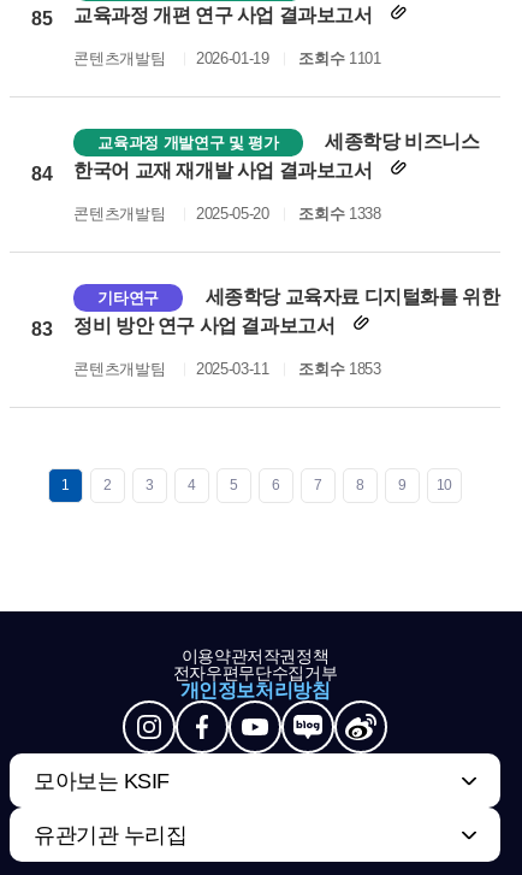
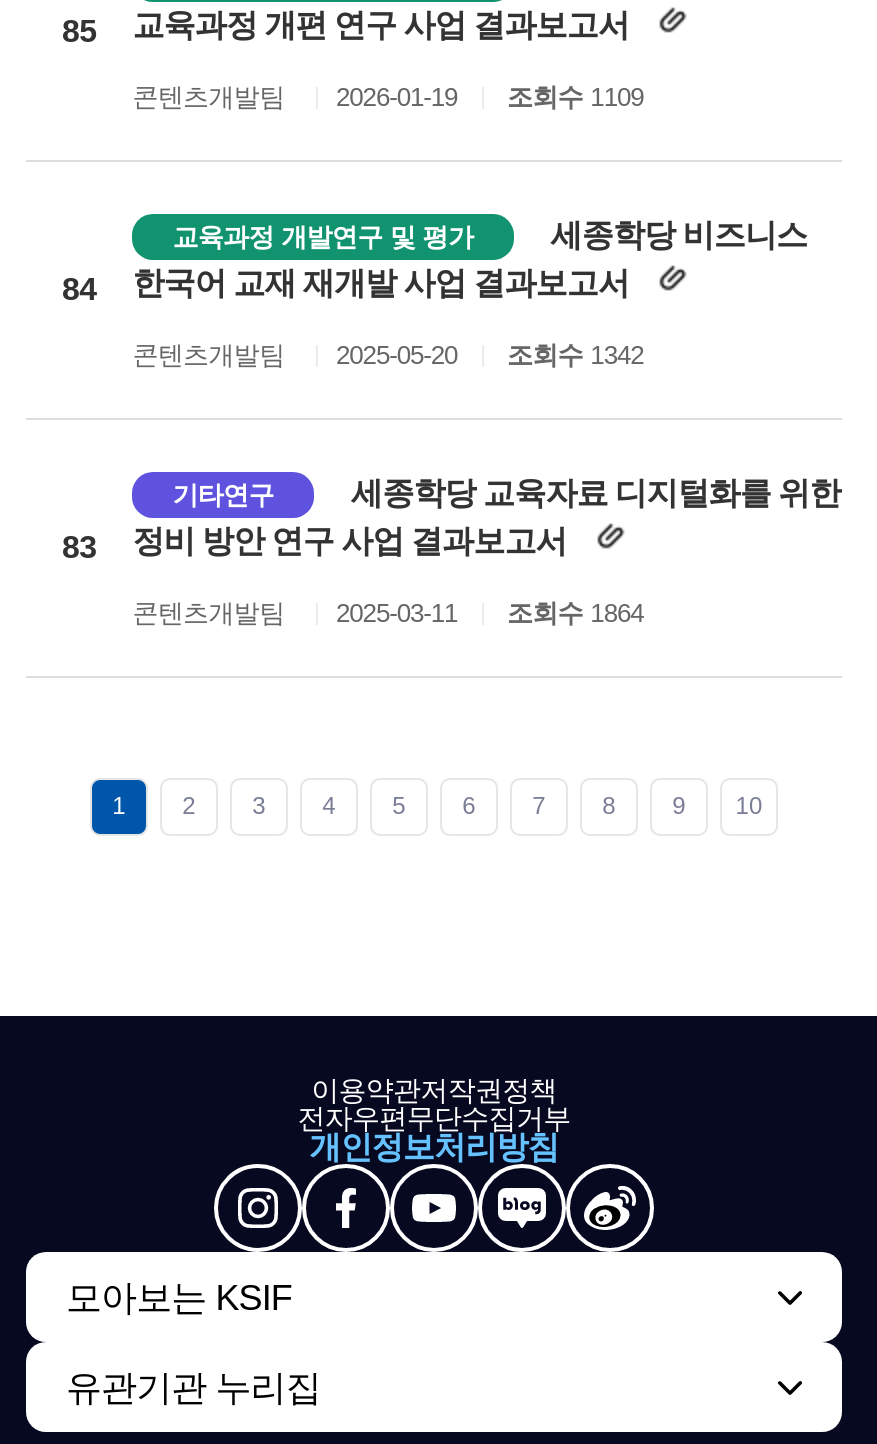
- 콘텐츠개발팀 2026-01-19 조회수 1101
+ 콘텐츠개발팀 2026-01-19 조회수 1109

- 콘텐츠개발팀 2025-05-20 조회수 1338
+ 콘텐츠개발팀 2025-05-20 조회수 1342

- 콘텐츠개발팀 2025-03-11 조회수 1853
+ 콘텐츠개발팀 2025-03-11 조회수 1864
